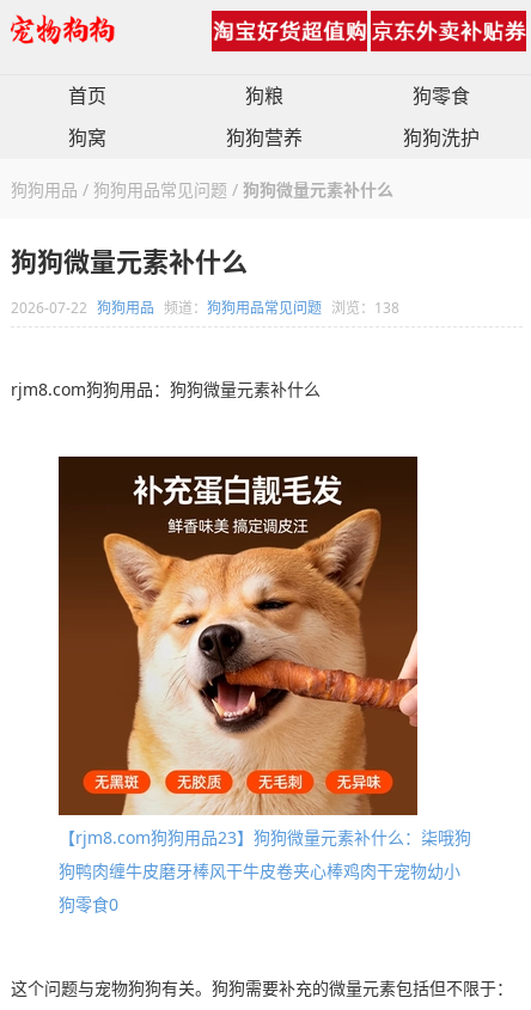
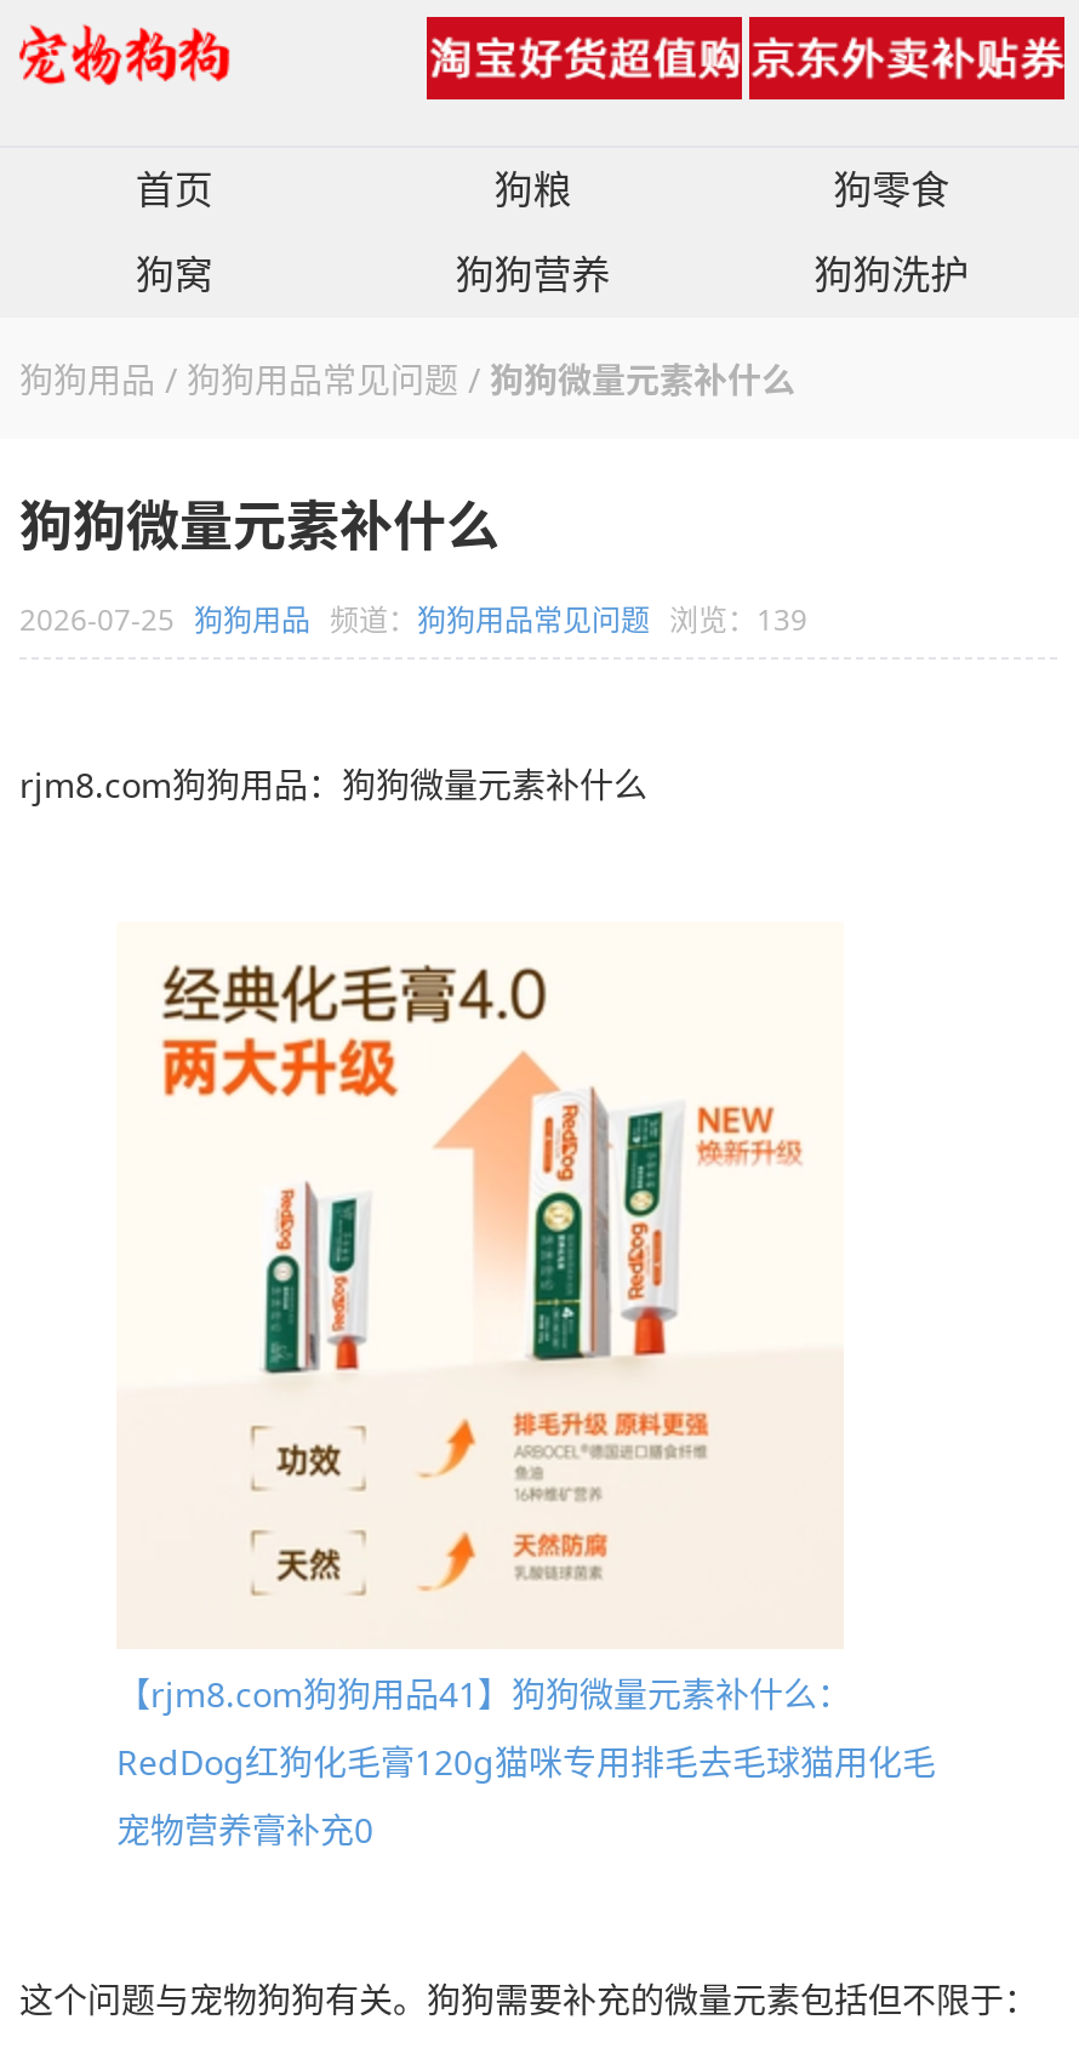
- 2026-07-22 狗狗用品 频道：狗狗用品常见问题 浏览：138
+ 2026-07-25 狗狗用品 频道：狗狗用品常见问题 浏览：139

- [image]
- 【rjm8.com狗狗用品23】狗狗微量元素补什么：柒哦狗
+ [image]
+ 【rjm8.com狗狗用品41】狗狗微量元素补什么：

- 狗鸭肉缠牛皮磨牙棒风干牛皮卷夹心棒鸡肉干宠物幼小
+ RedDog红狗化毛膏120g猫咪专用排毛去毛球猫用化毛

- 狗零食0
+ 宠物营养膏补充0
